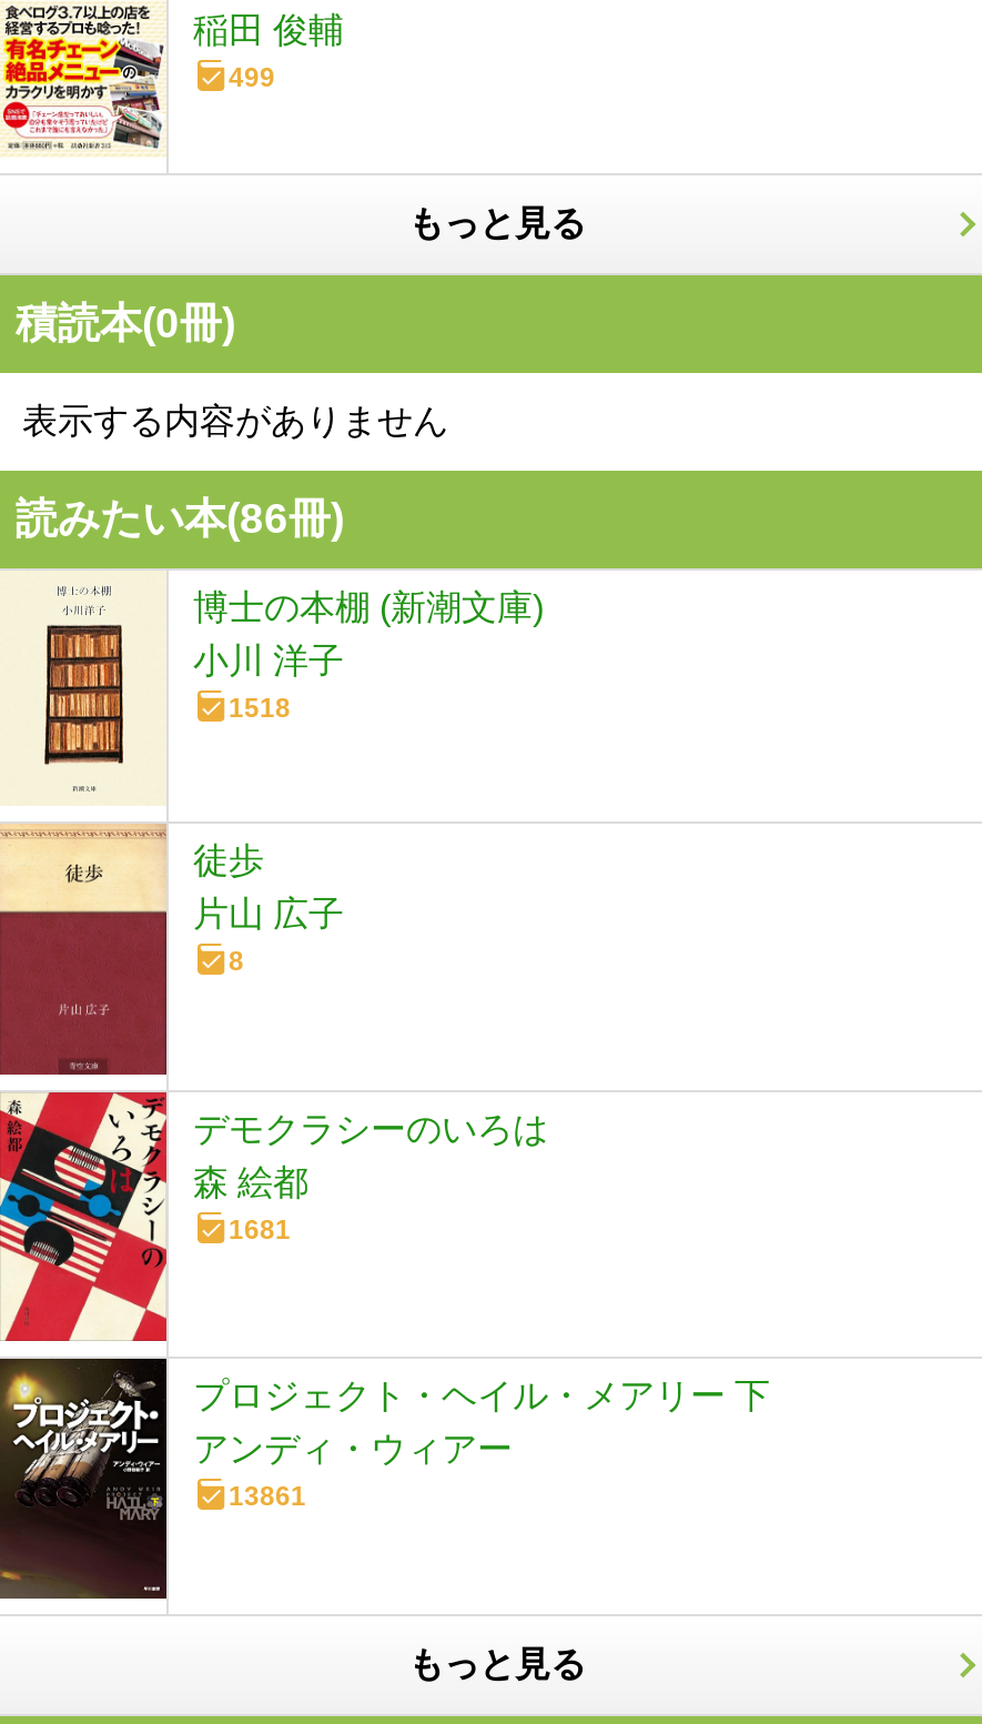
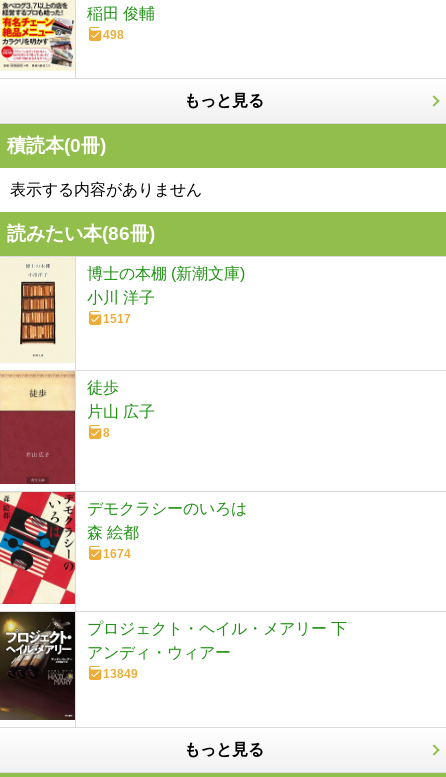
- 499
+ 498

- 1518
+ 1517

- 1681
+ 1674

- 13861
+ 13849
